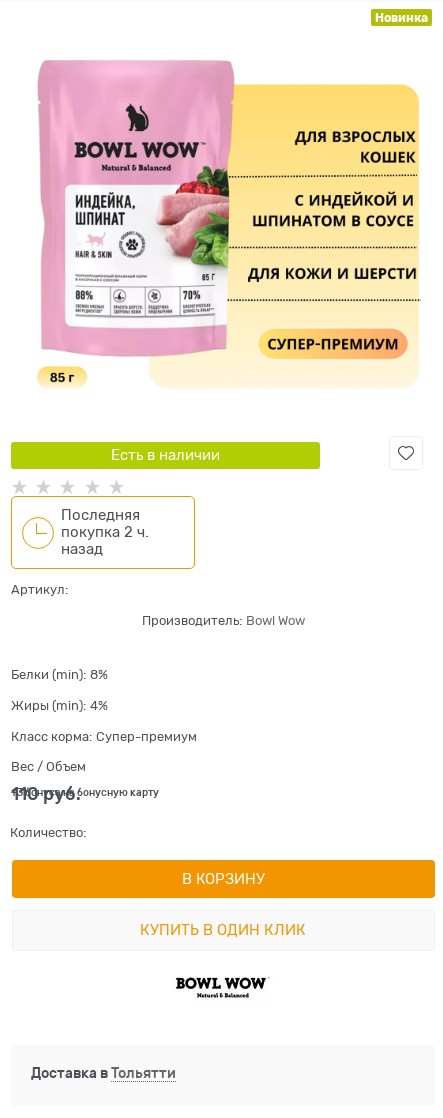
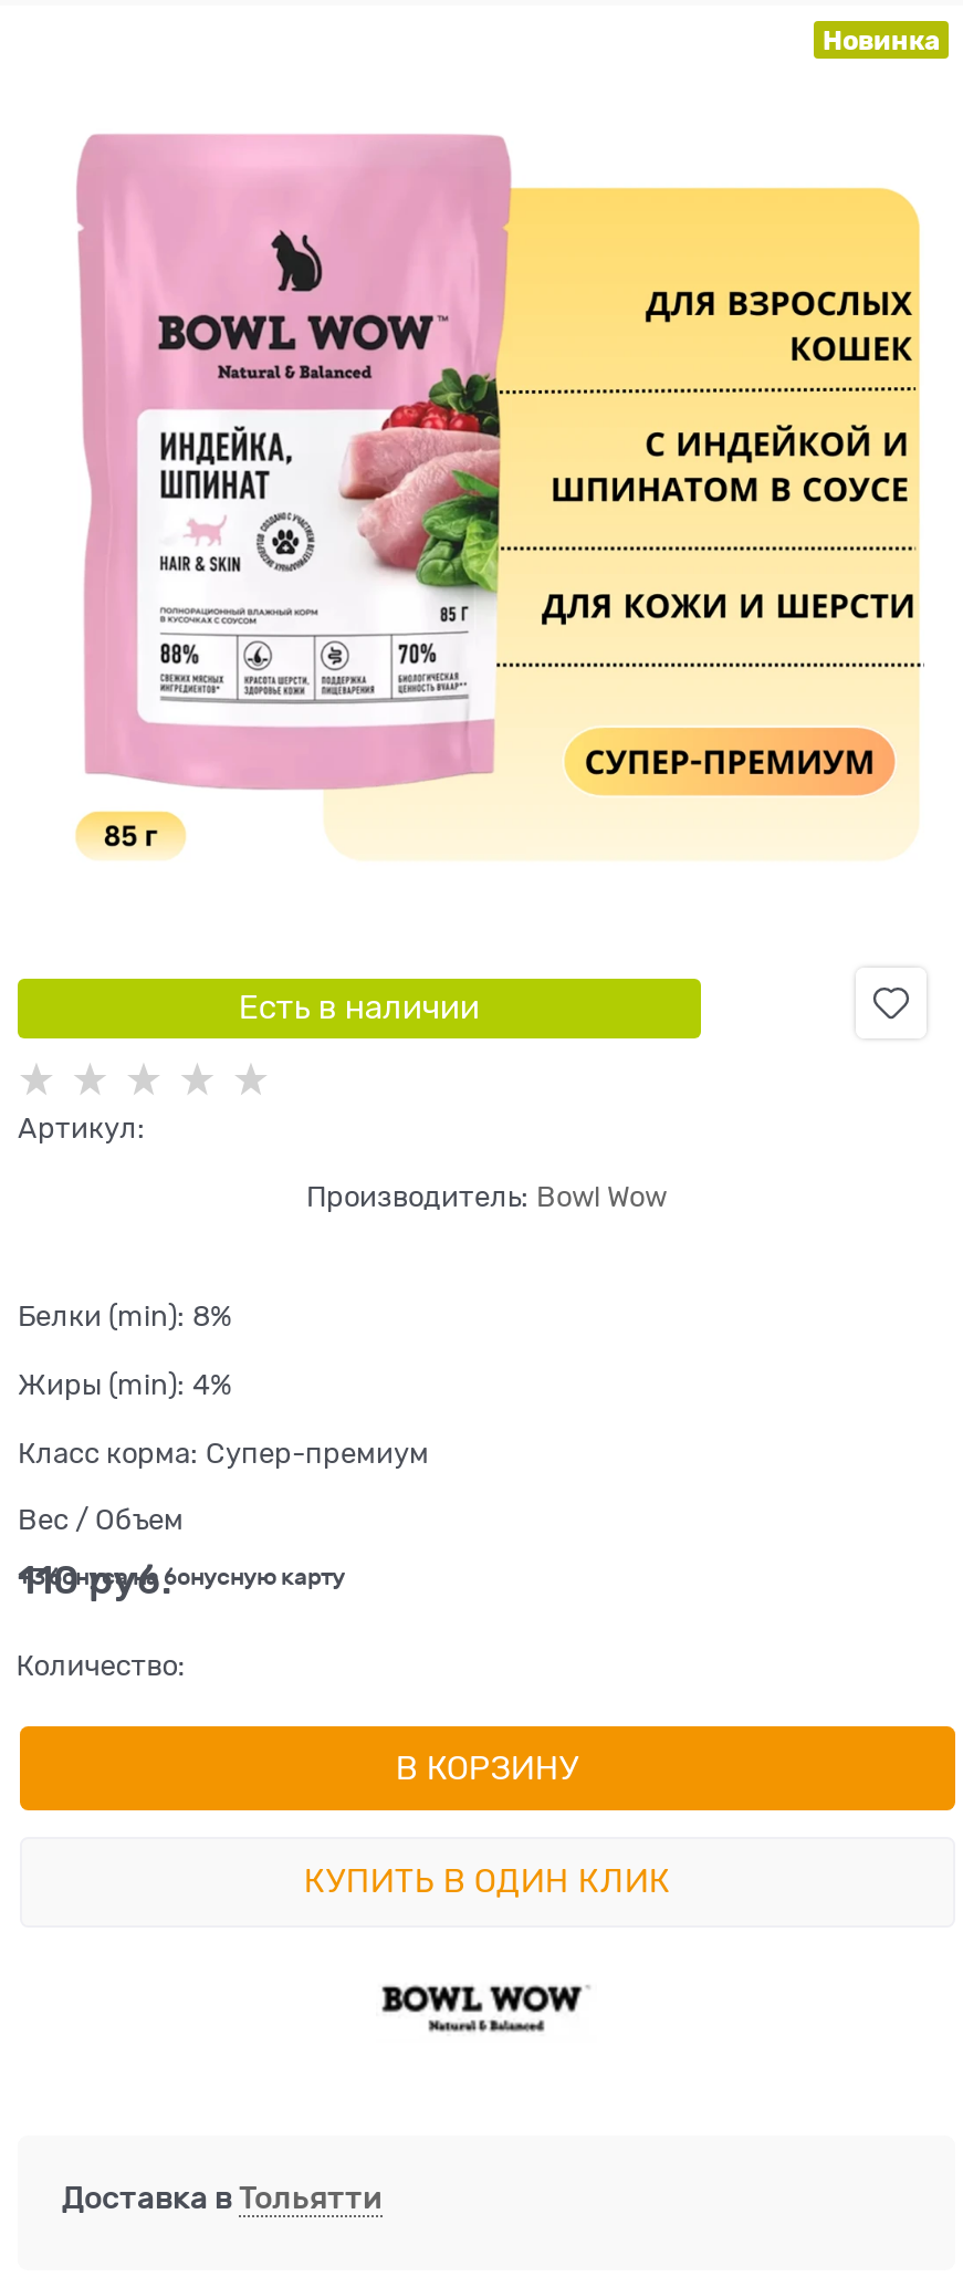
- [image]
- Последняя
- покупка 2 ч.
- назад
